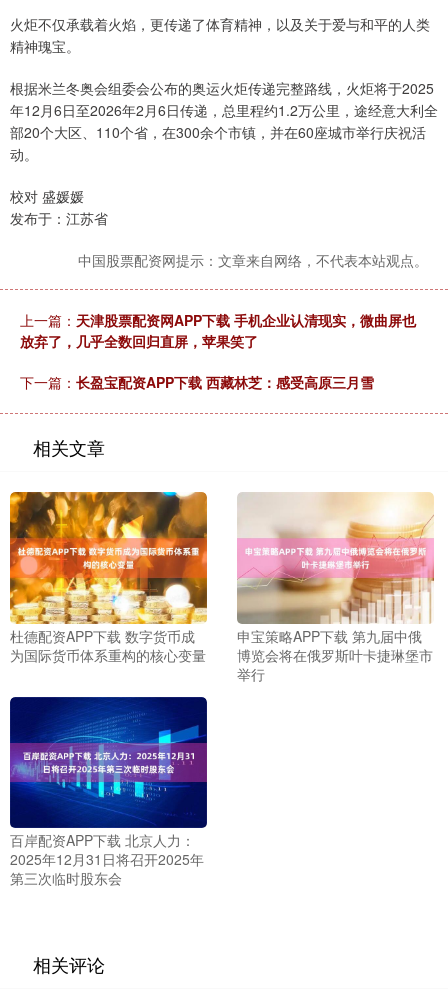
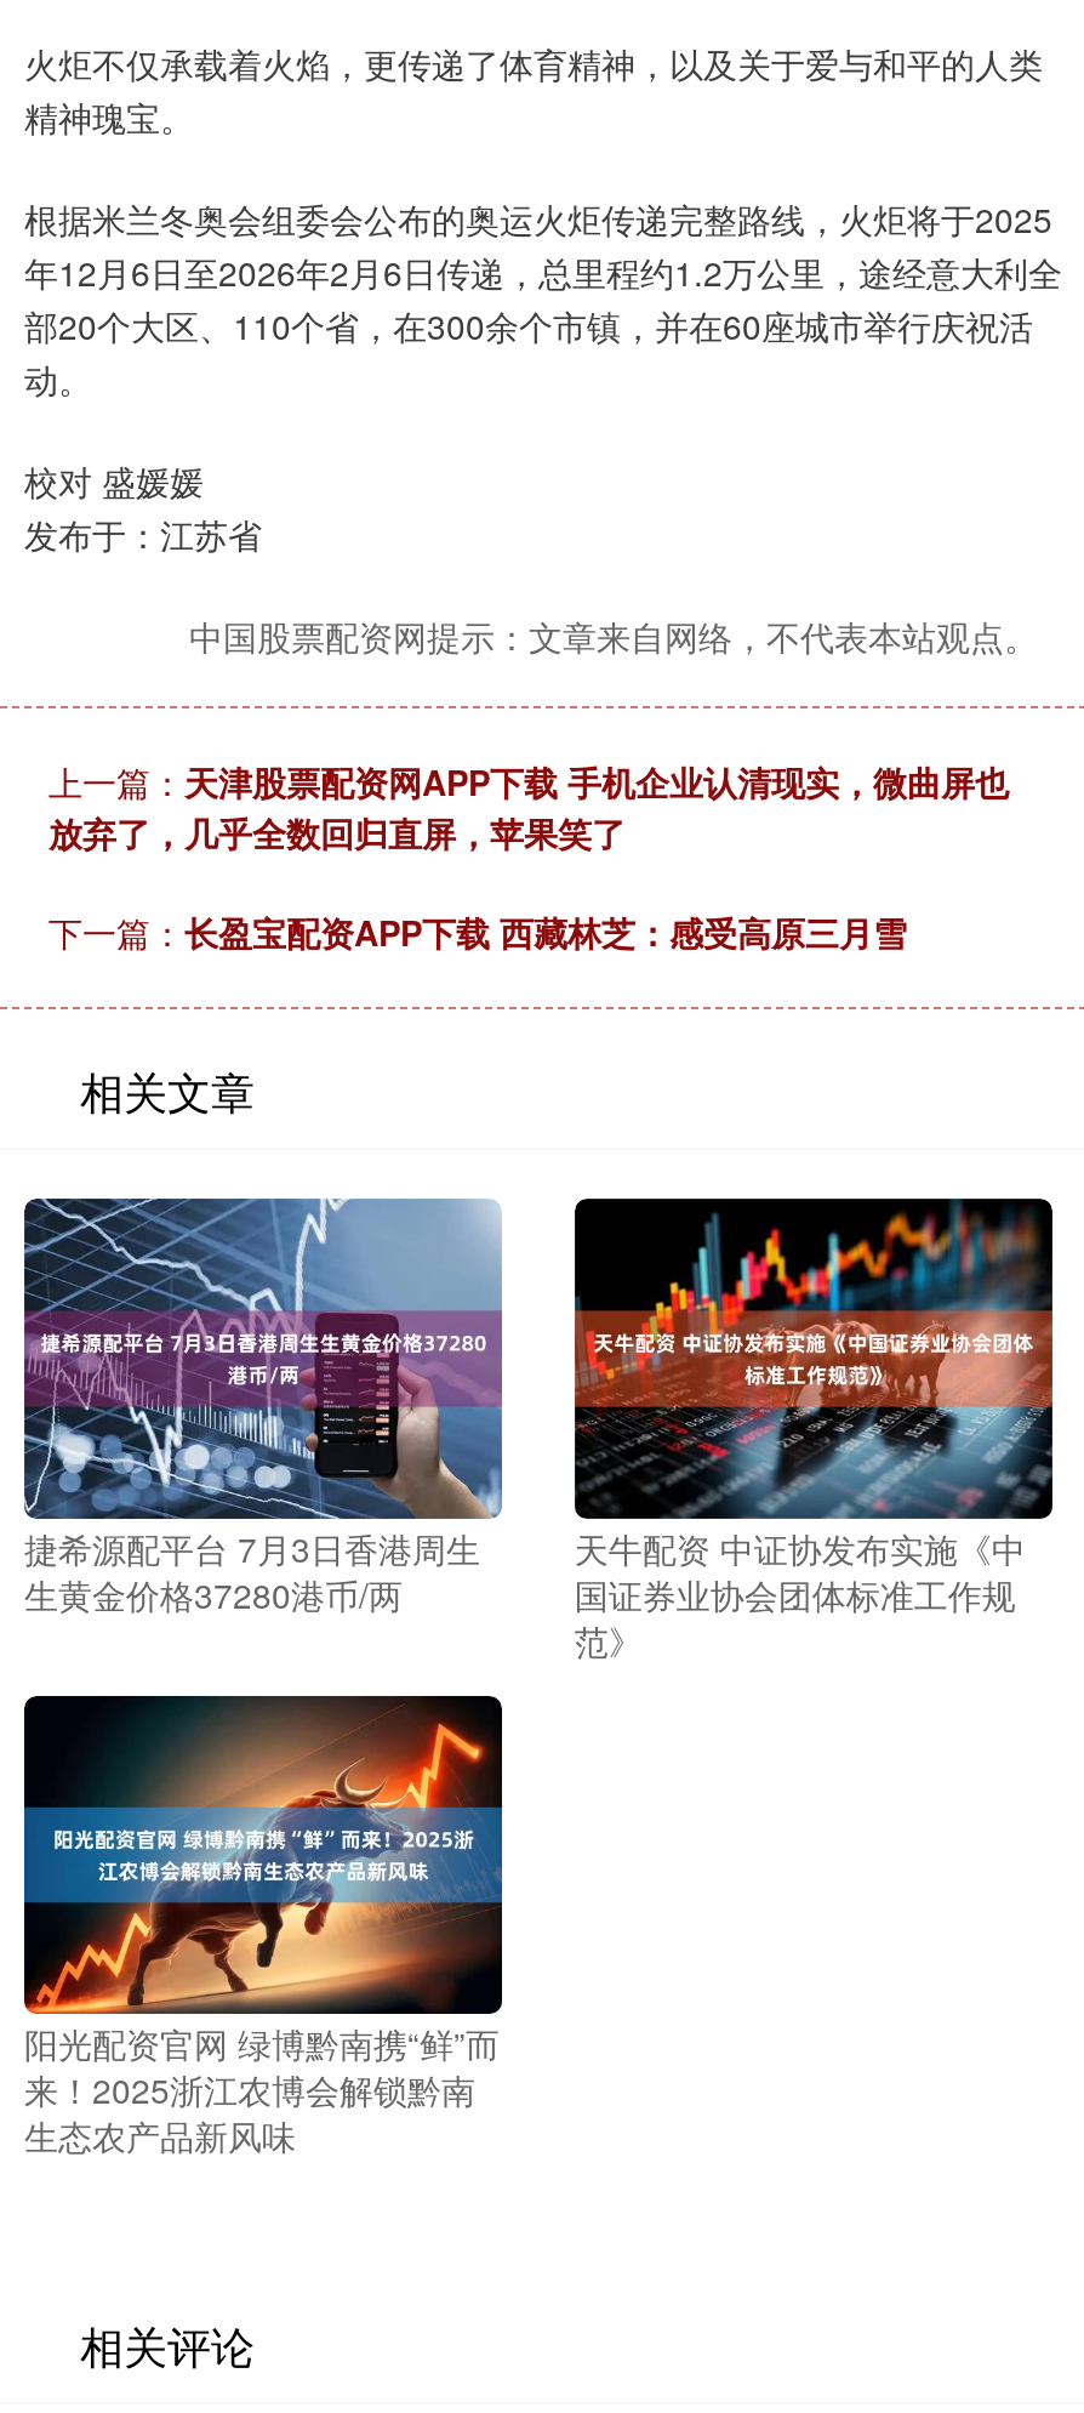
- [image]
- 杜德配资APP下载 数字货币成
- 为国际货币体系重构的核心变量
+ [image]
+ 捷希源配平台 7月3日香港周生
+ 生黄金价格37280港币/两

- [image]
- 申宝策略APP下载 第九届中俄
- 博览会将在俄罗斯叶卡捷琳堡市
- 举行
+ [image]
+ 天牛配资 中证协发布实施《中
+ 国证券业协会团体标准工作规
+ 范》

- [image]
- 百岸配资APP下载 北京人力：
- 2025年12月31日将召开2025年
- 第三次临时股东会
+ [image]
+ 阳光配资官网 绿博黔南携“鲜”而
+ 来！2025浙江农博会解锁黔南
+ 生态农产品新风味
